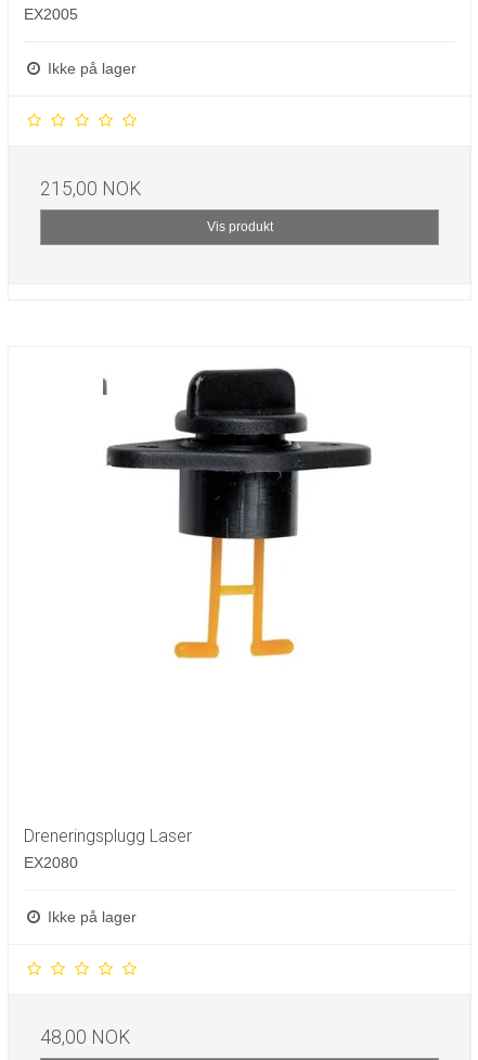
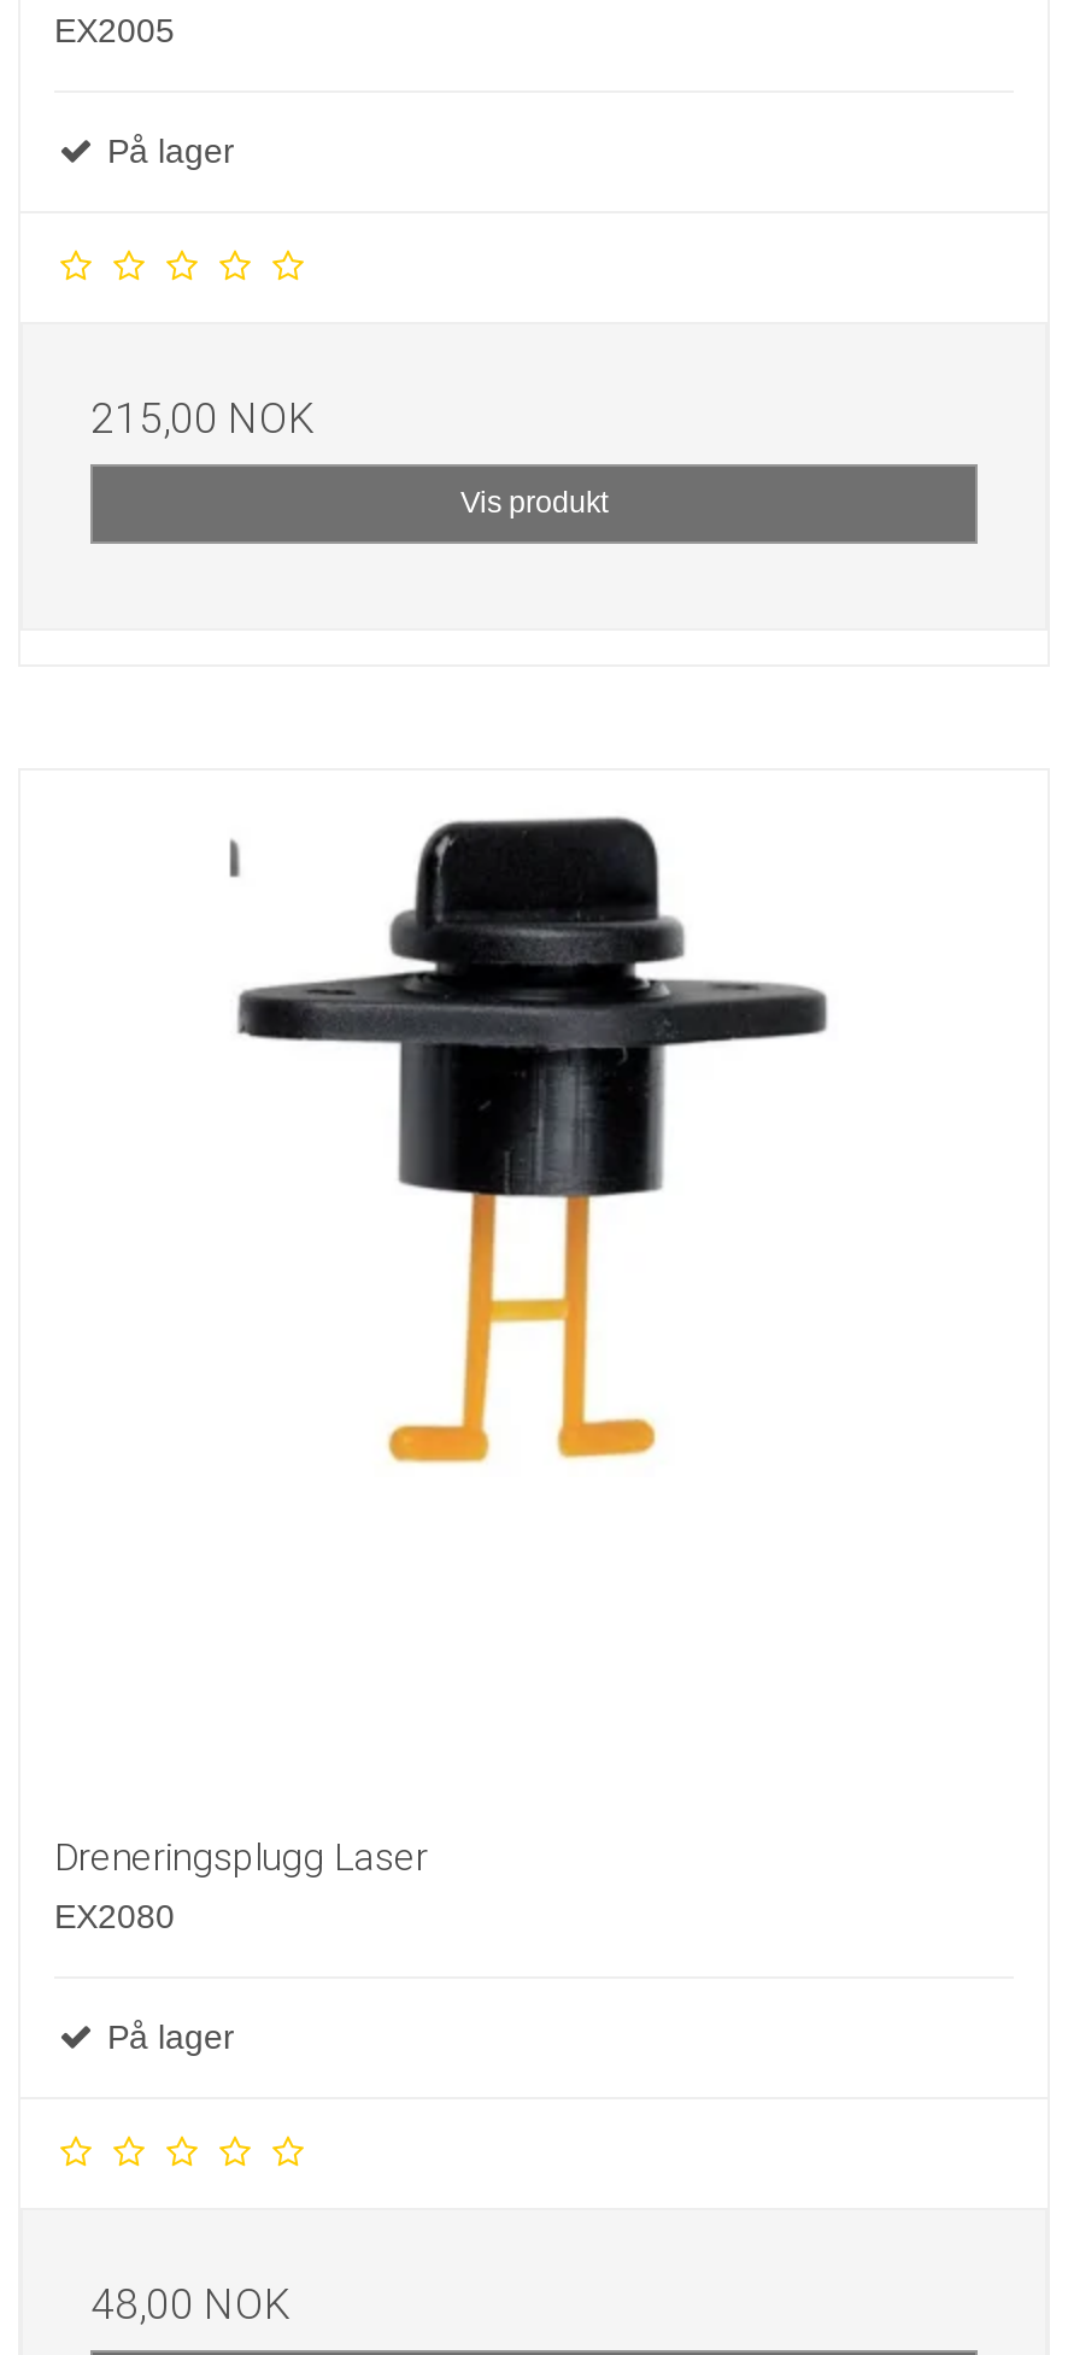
- Ikke på lager
+ På lager

- Ikke på lager
+ På lager
